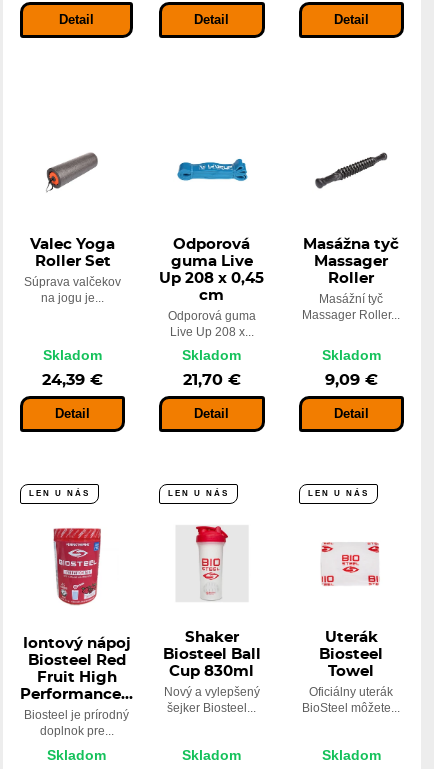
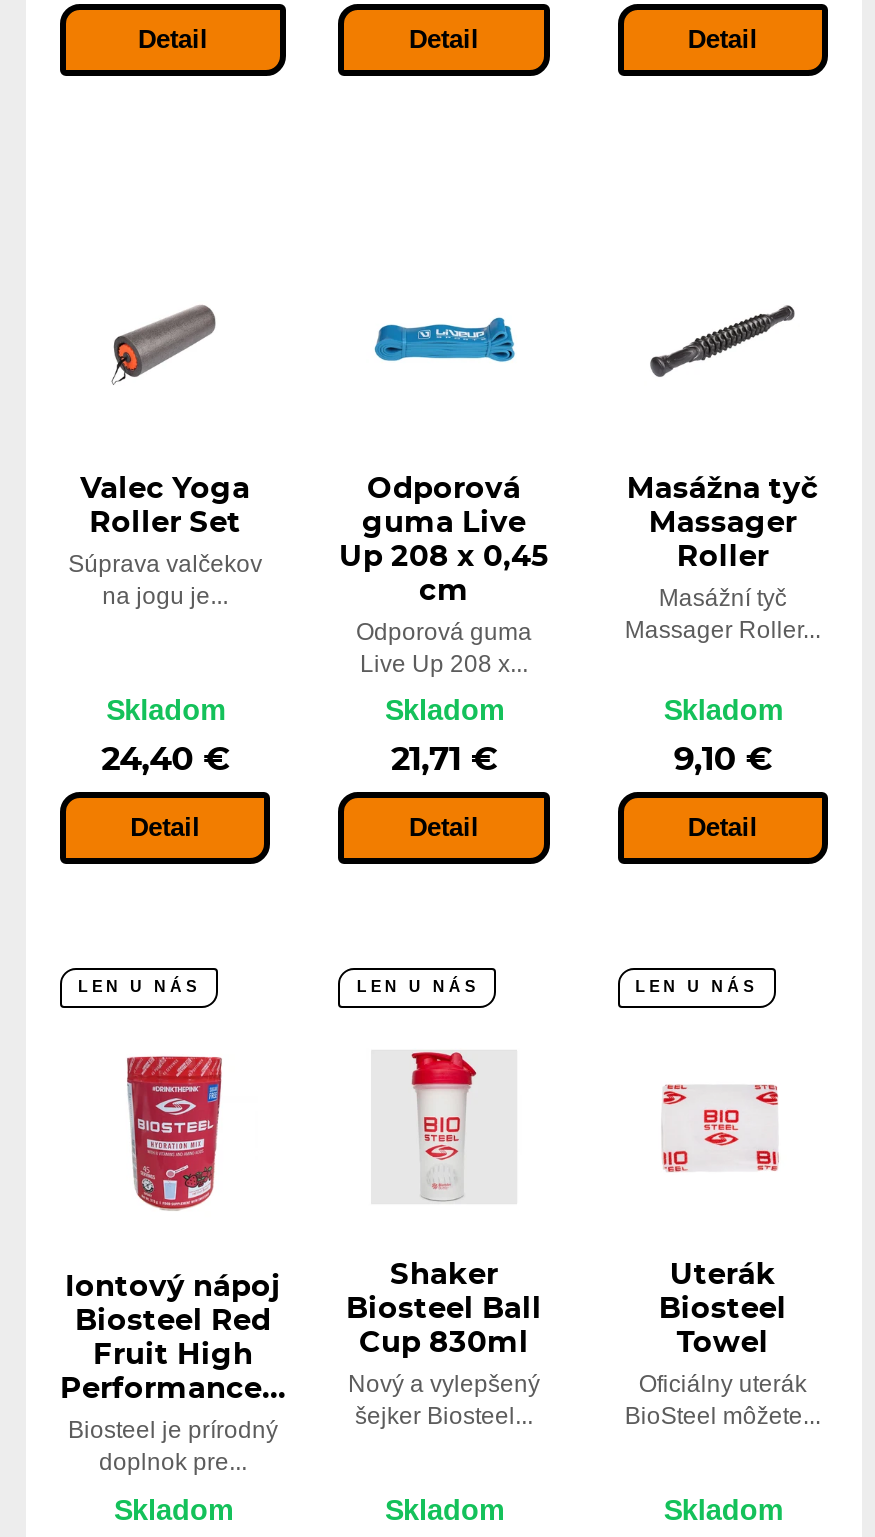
- 24,39 €
+ 24,40 €

- 21,70 €
+ 21,71 €

- 9,09 €
+ 9,10 €
